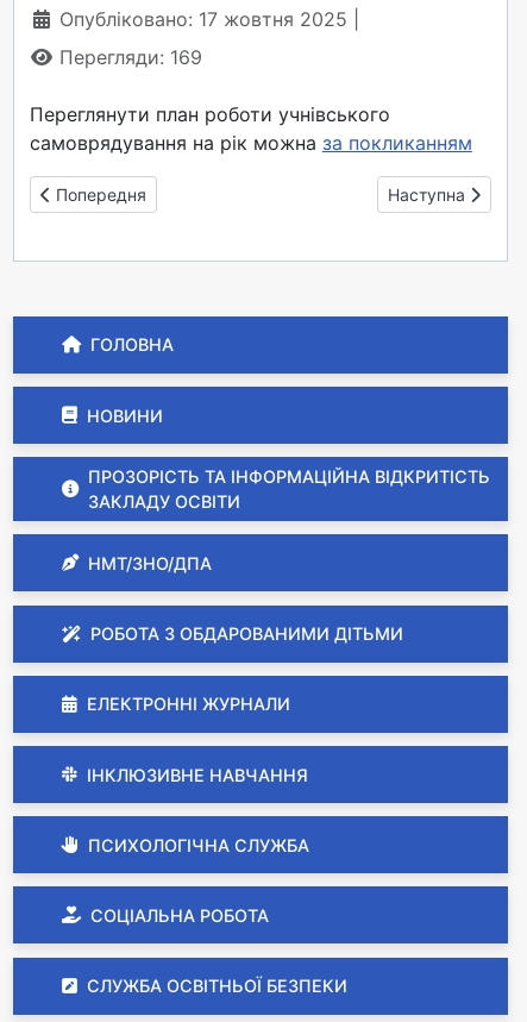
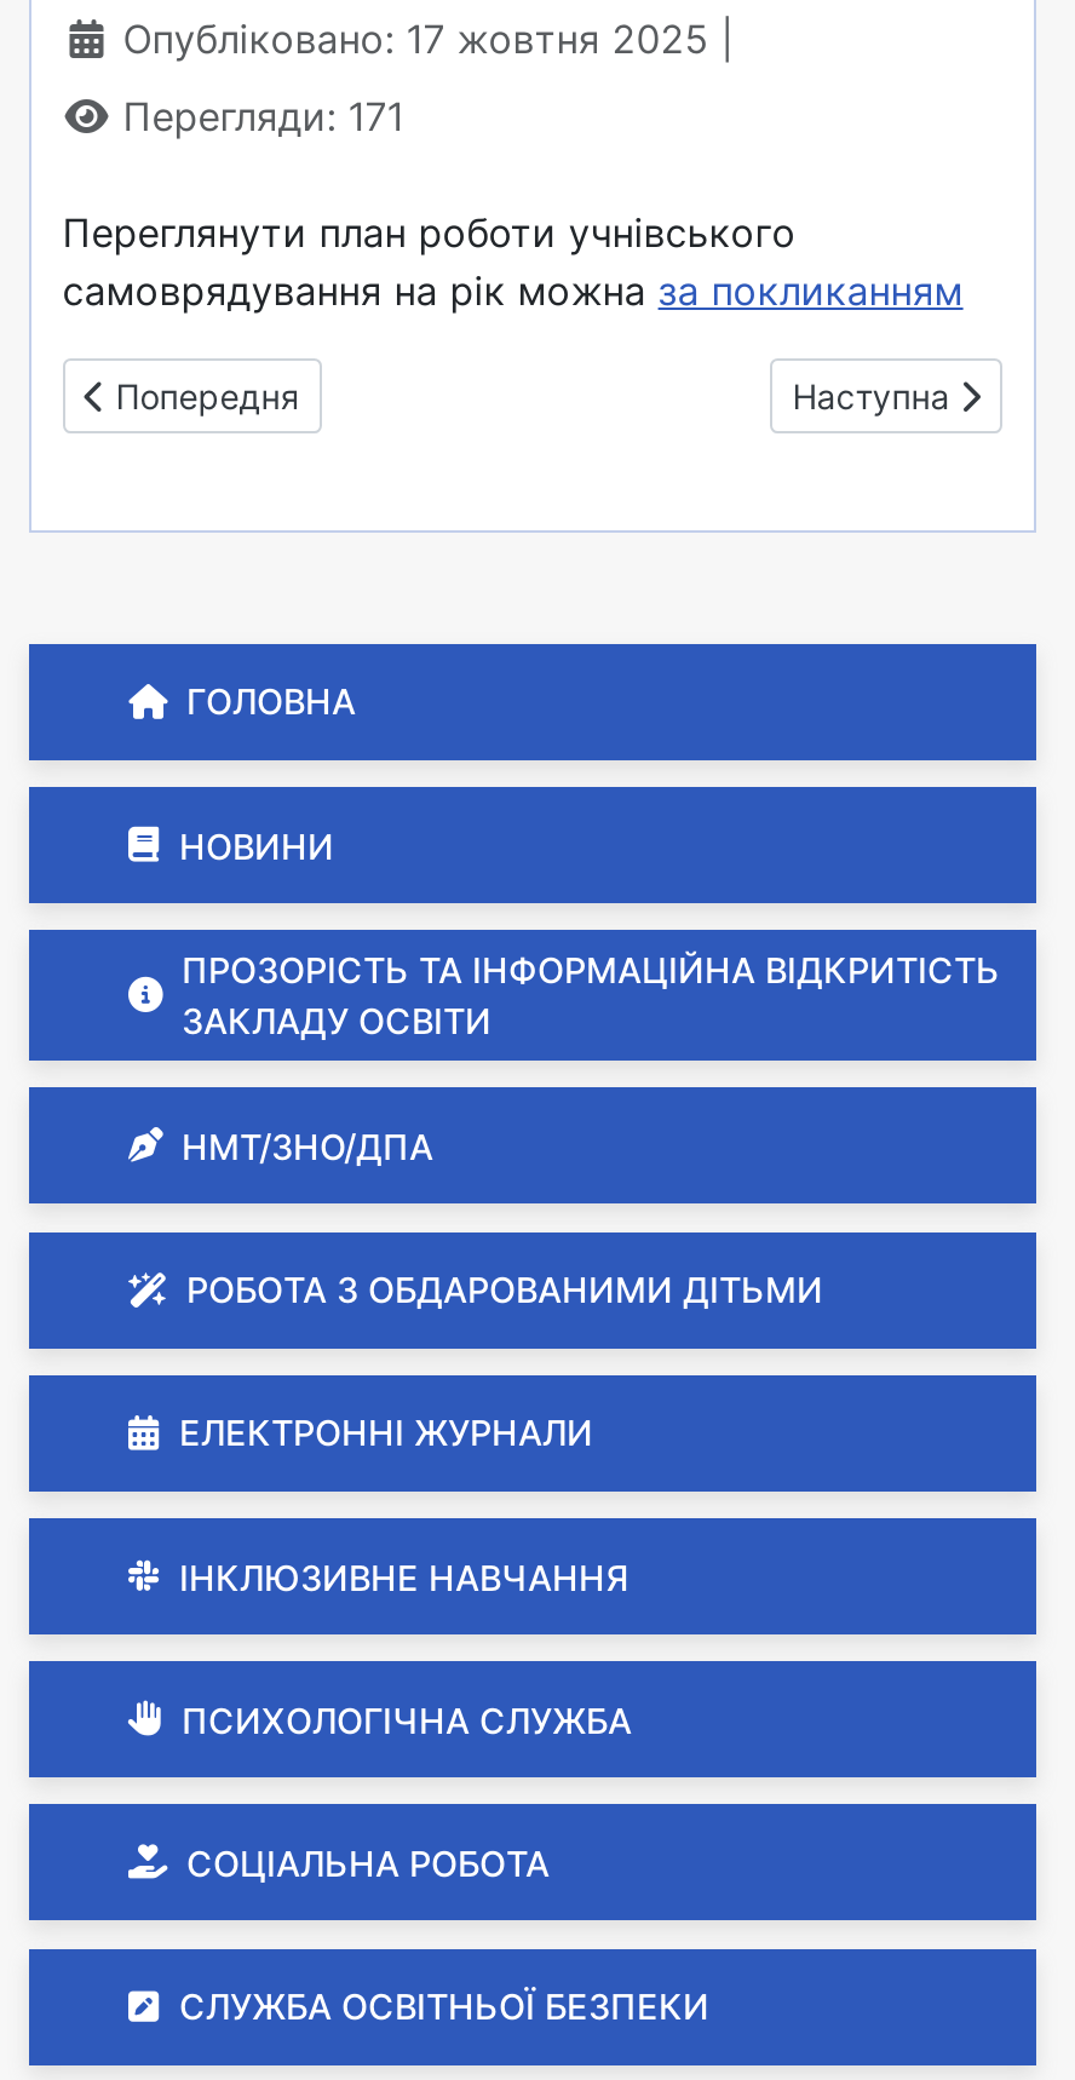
- Перегляди: 169
+ Перегляди: 171
